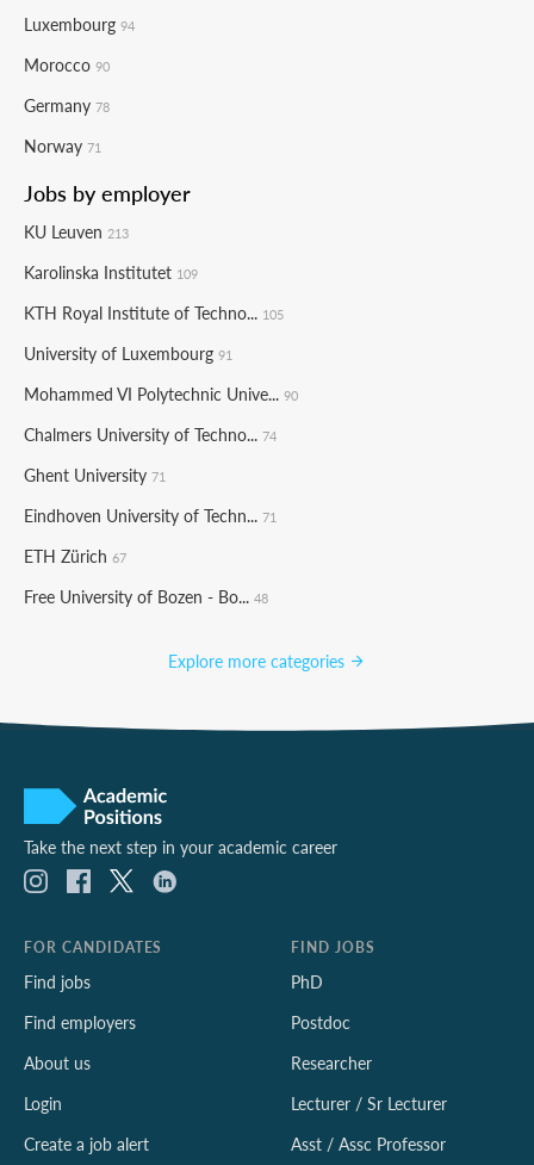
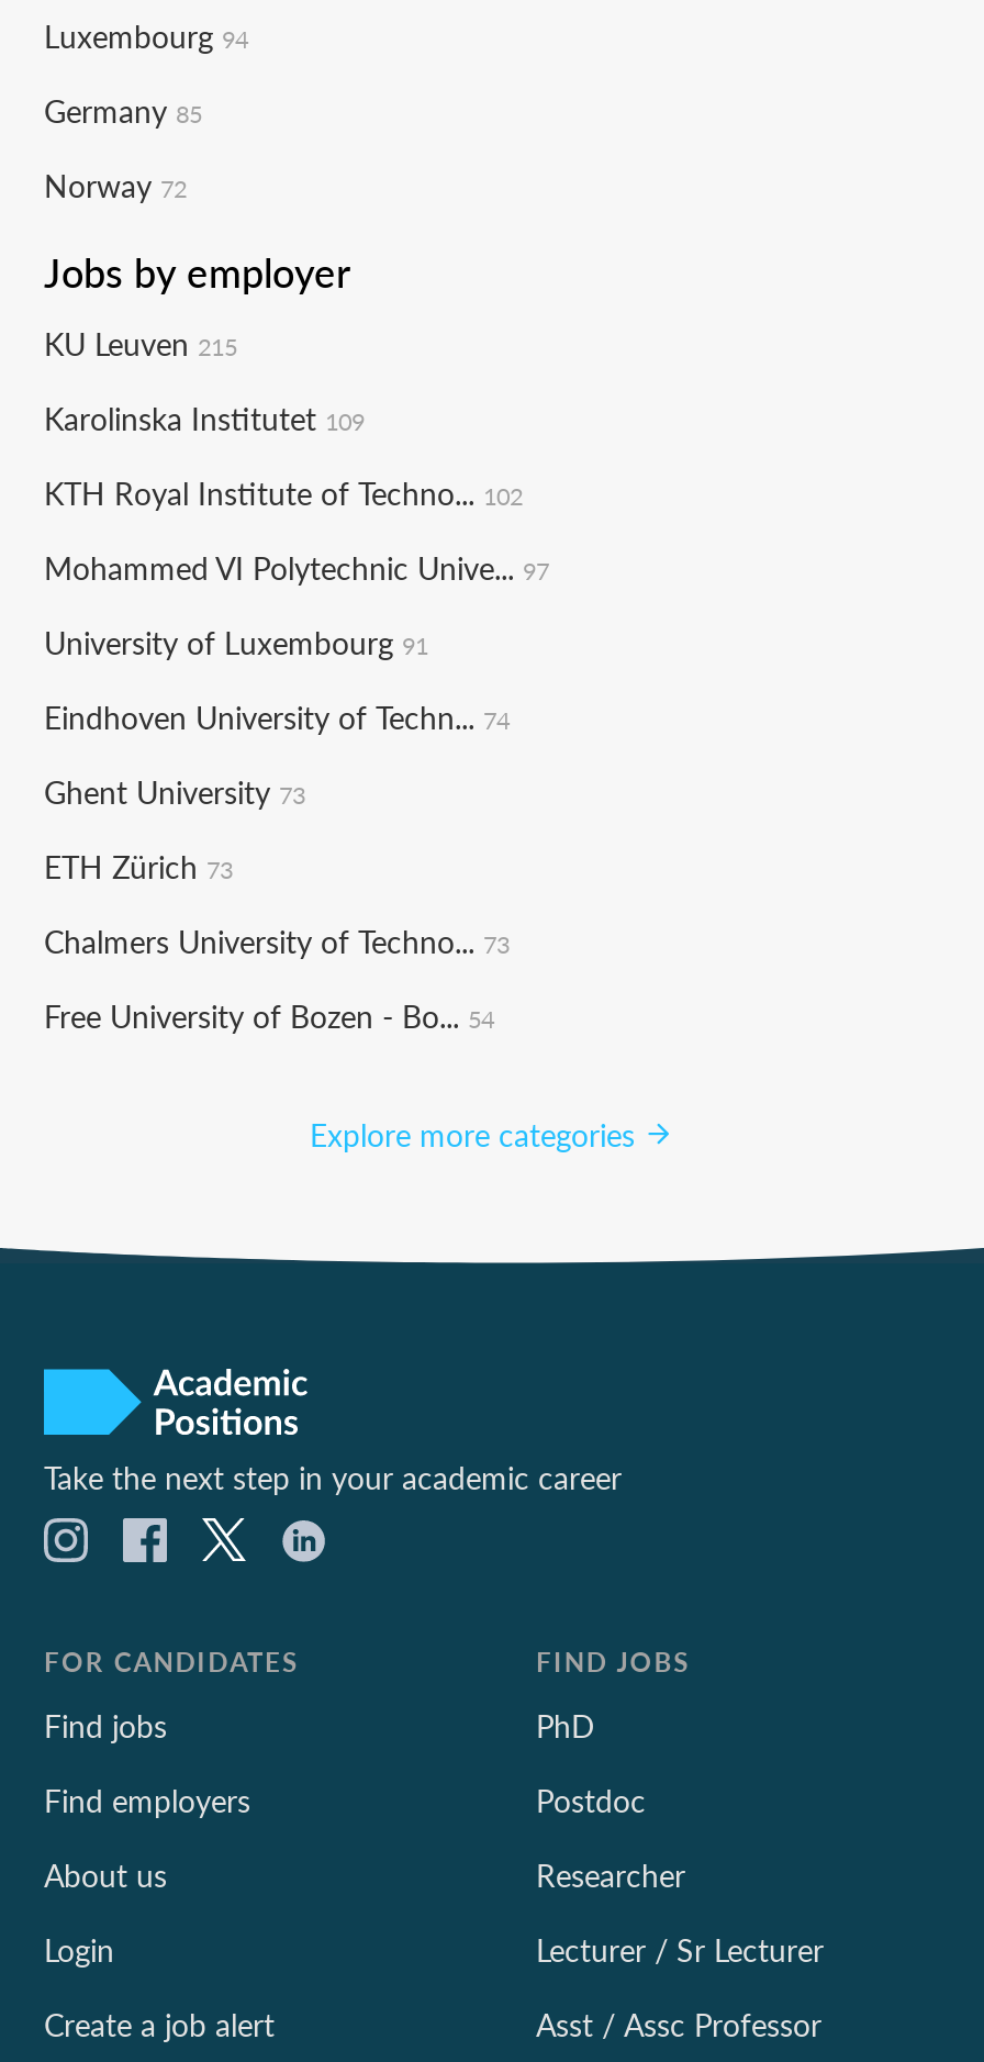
- Morocco 90
- Germany 78
- Norway 71
+ Germany 85
+ Norway 72

- KU Leuven 213
+ KU Leuven 215

- KTH Royal Institute of Techno... 105
+ KTH Royal Institute of Techno... 102
+ Mohammed VI Polytechnic Unive... 97

- Mohammed VI Polytechnic Unive... 90
- Chalmers University of Techno... 74
- Ghent University 71
- Eindhoven University of Techn... 71
- ETH Zürich 67
- Free University of Bozen - Bo... 48
+ Eindhoven University of Techn... 74
+ Ghent University 73
+ ETH Zürich 73
+ Chalmers University of Techno... 73
+ Free University of Bozen - Bo... 54
